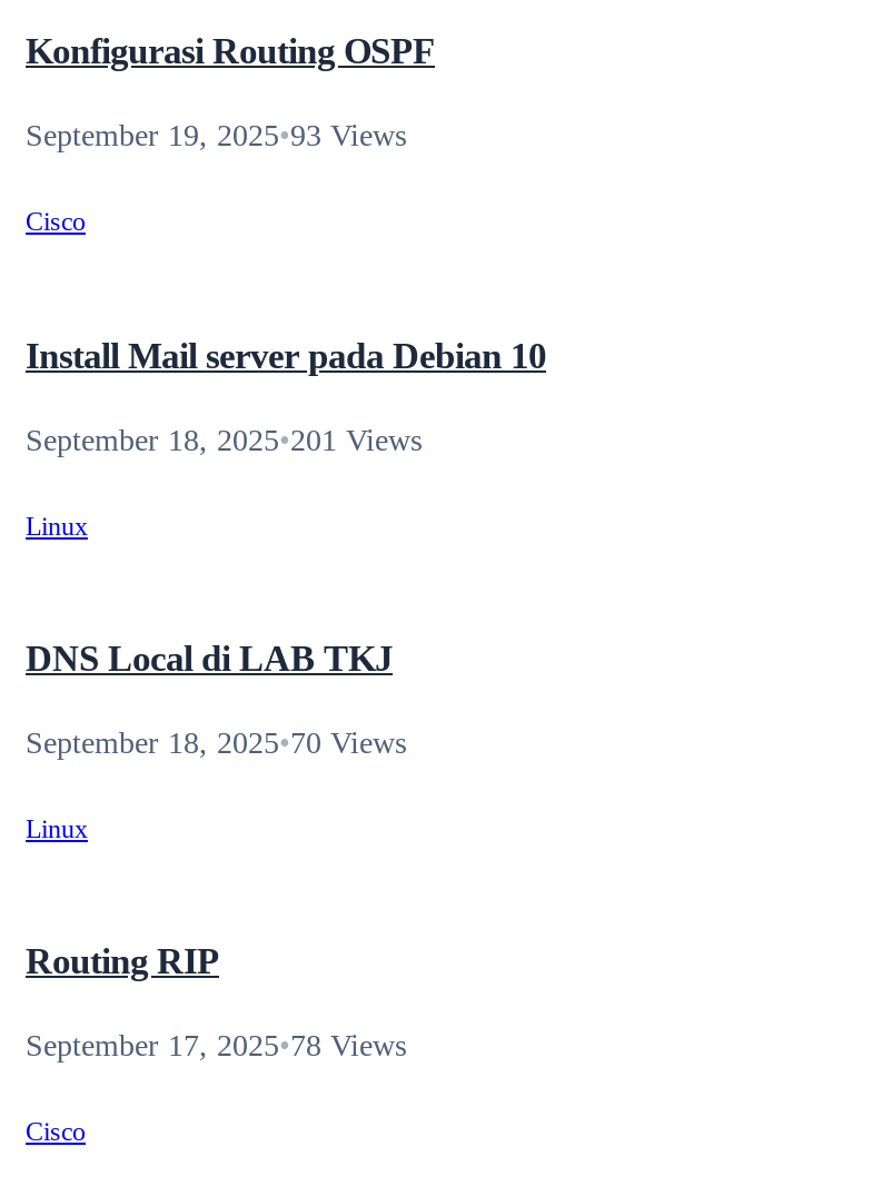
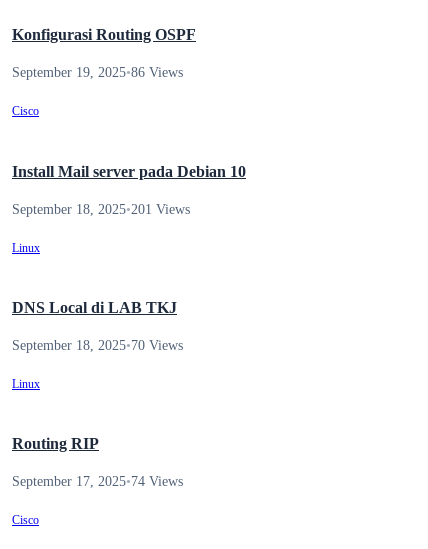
- September 19, 2025•93 Views
+ September 19, 2025•86 Views

- September 17, 2025•78 Views
+ September 17, 2025•74 Views
